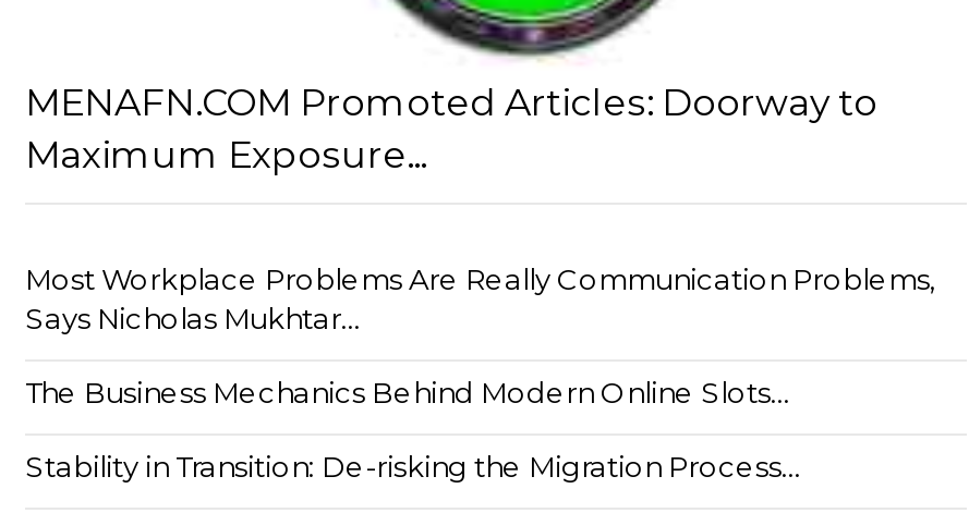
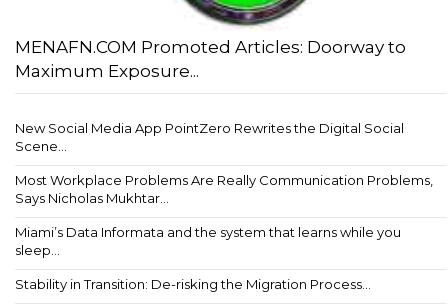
+ New Social Media App PointZero Rewrites the Digital Social
+ Scene...

- The Business Mechanics Behind Modern Online Slots...
+ Miami’s Data Informata and the system that learns while you
+ sleep...
